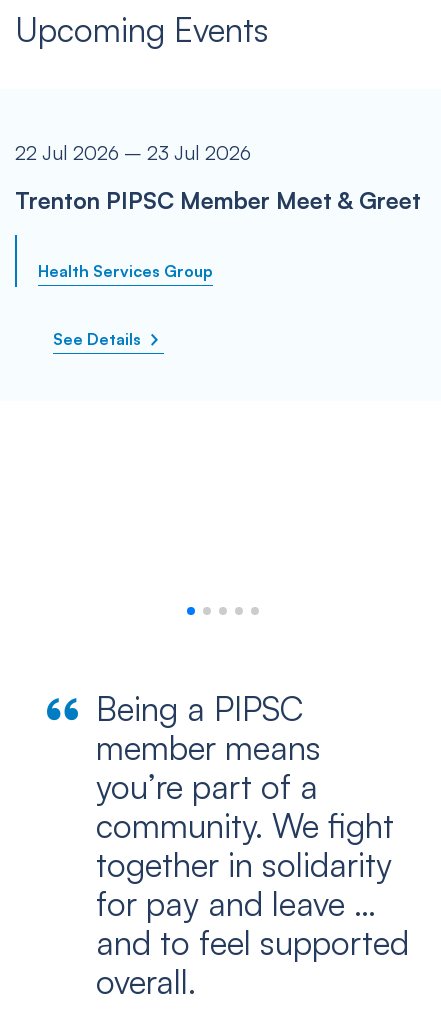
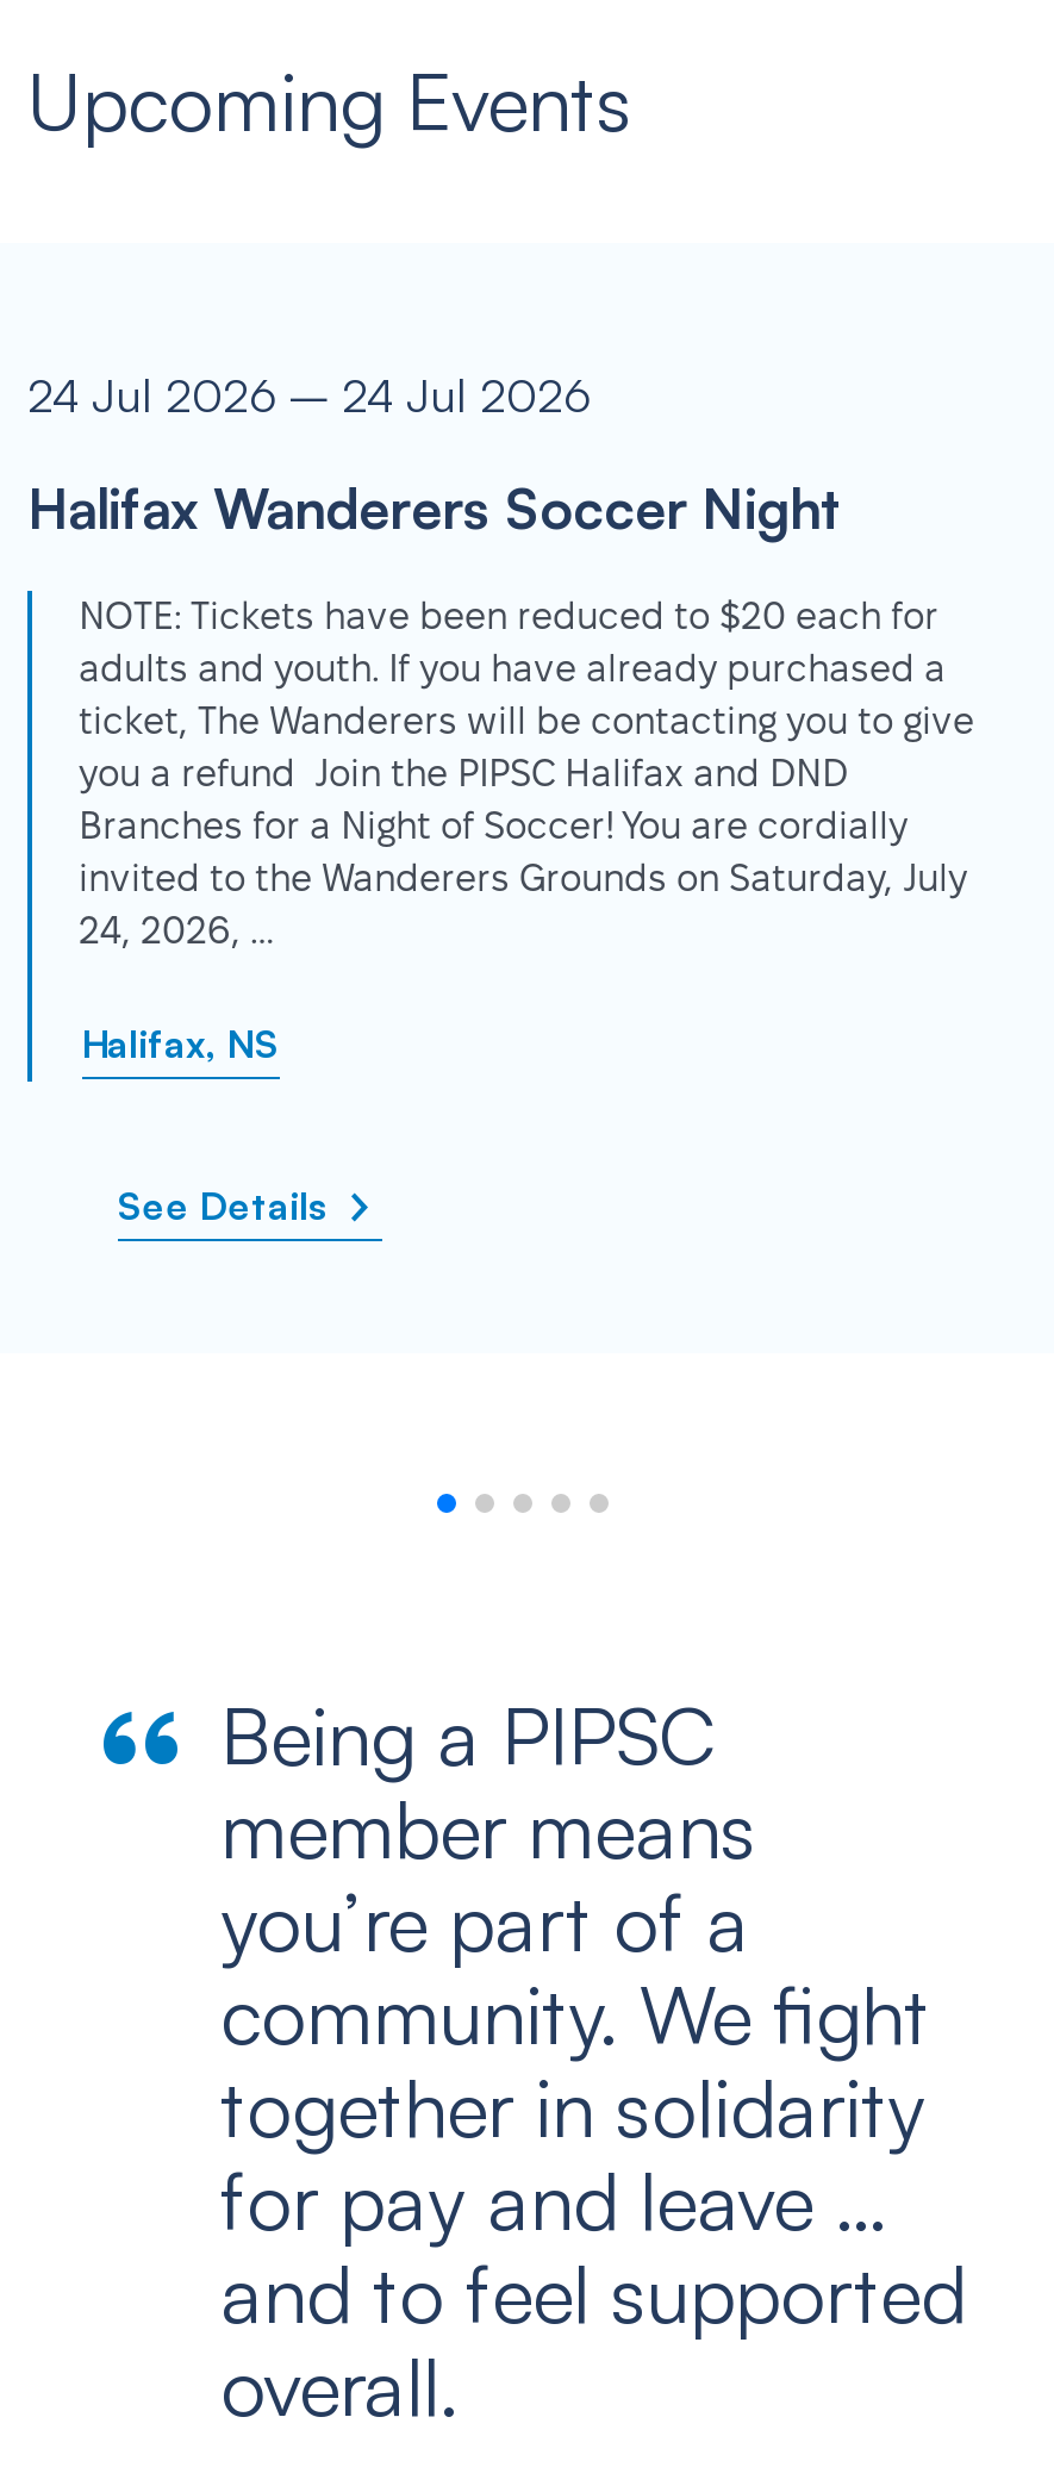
- 22 Jul 2026 – 23 Jul 2026
- Trenton PIPSC Member Meet & Greet
- Health Services Group
+ 24 Jul 2026 – 24 Jul 2026
+ Halifax Wanderers Soccer Night
+ NOTE: Tickets have been reduced to $20 each for
+ adults and youth. If you have already purchased a
+ ticket, The Wanderers will be contacting you to give
+ you a refund Join the PIPSC Halifax and DND
+ Branches for a Night of Soccer! You are cordially
+ invited to the Wanderers Grounds on Saturday, July
+ 24, 2026, …
+ Halifax, NS

moved down: See Details
